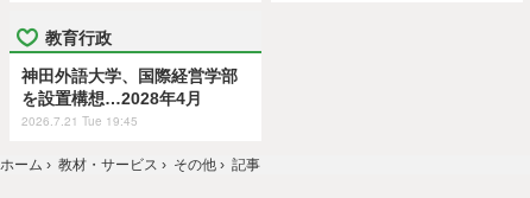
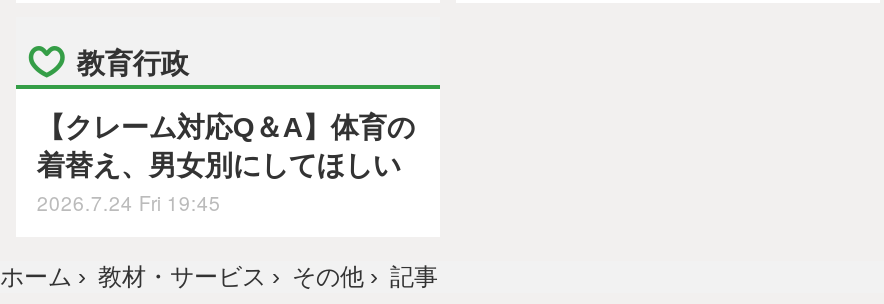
- 神田外語大学、国際経営学部
- を設置構想…2028年4月
- 2026.7.21 Tue 19:45
+ 【クレーム対応Q＆A】体育の
+ 着替え、男女別にしてほしい
+ 2026.7.24 Fri 19:45
